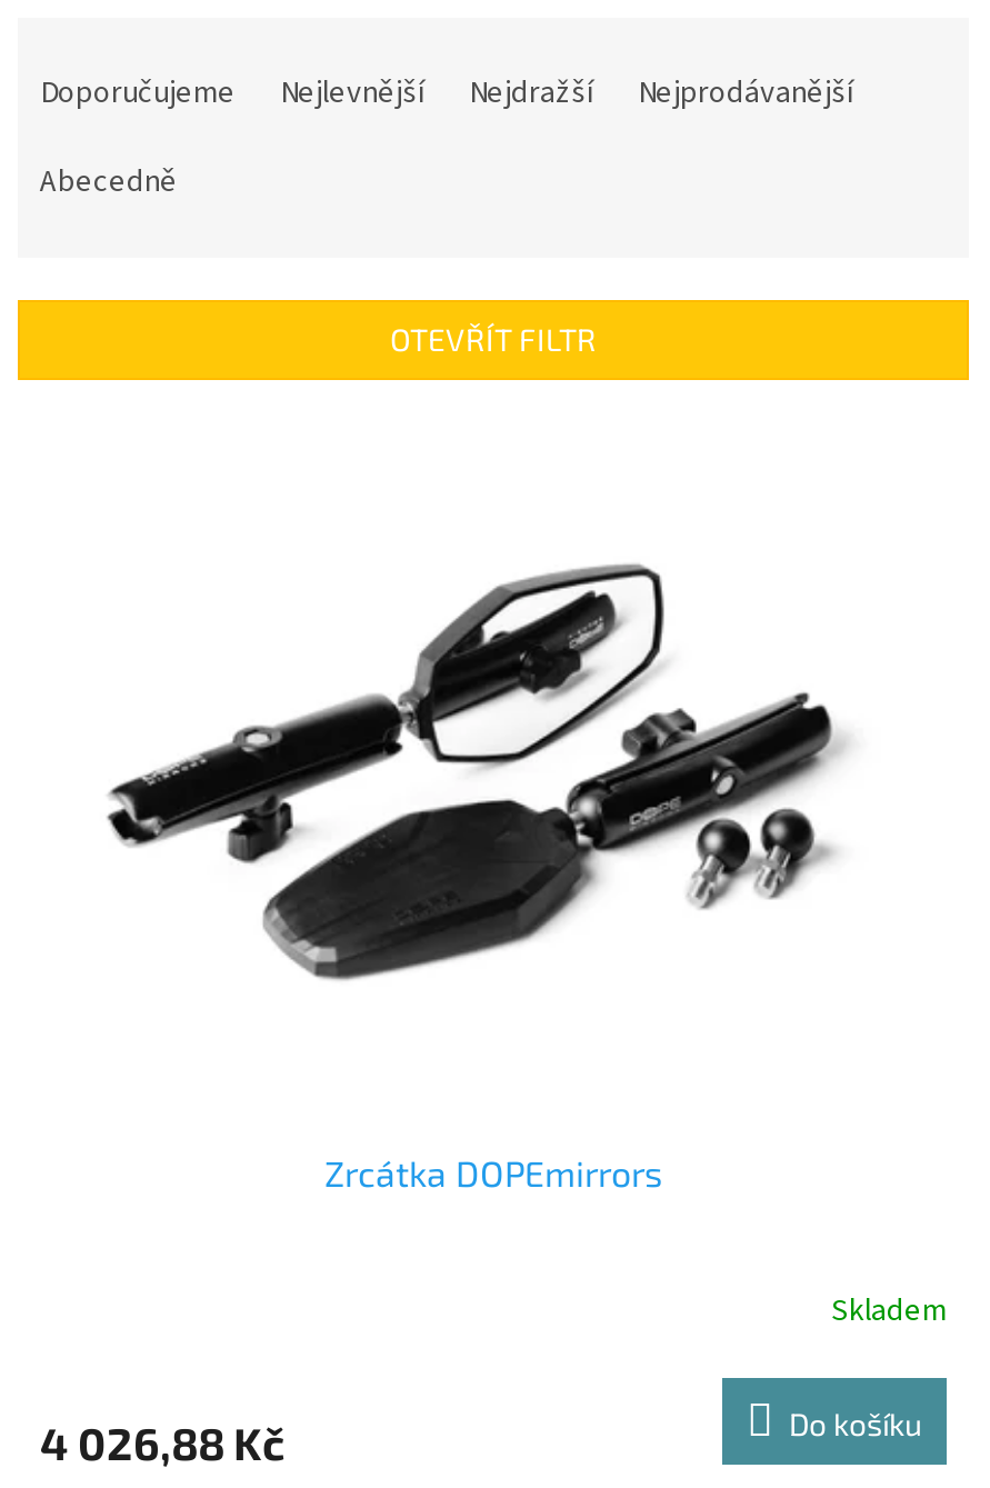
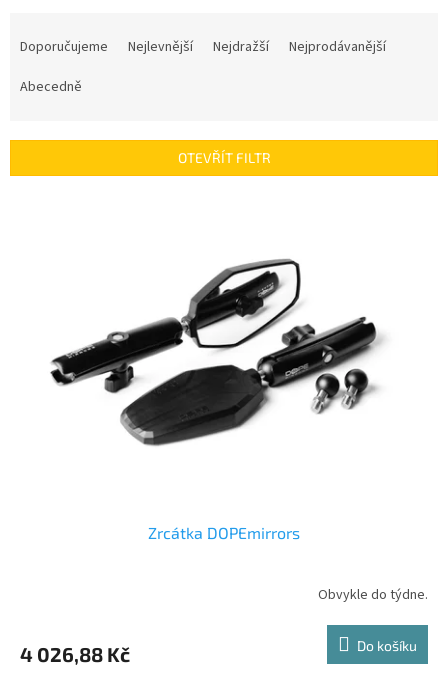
- Skladem
+ Obvykle do týdne.
